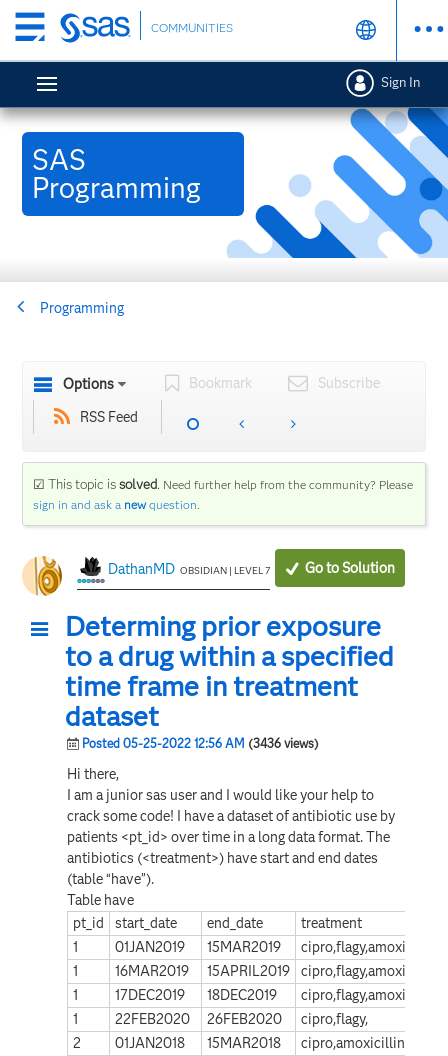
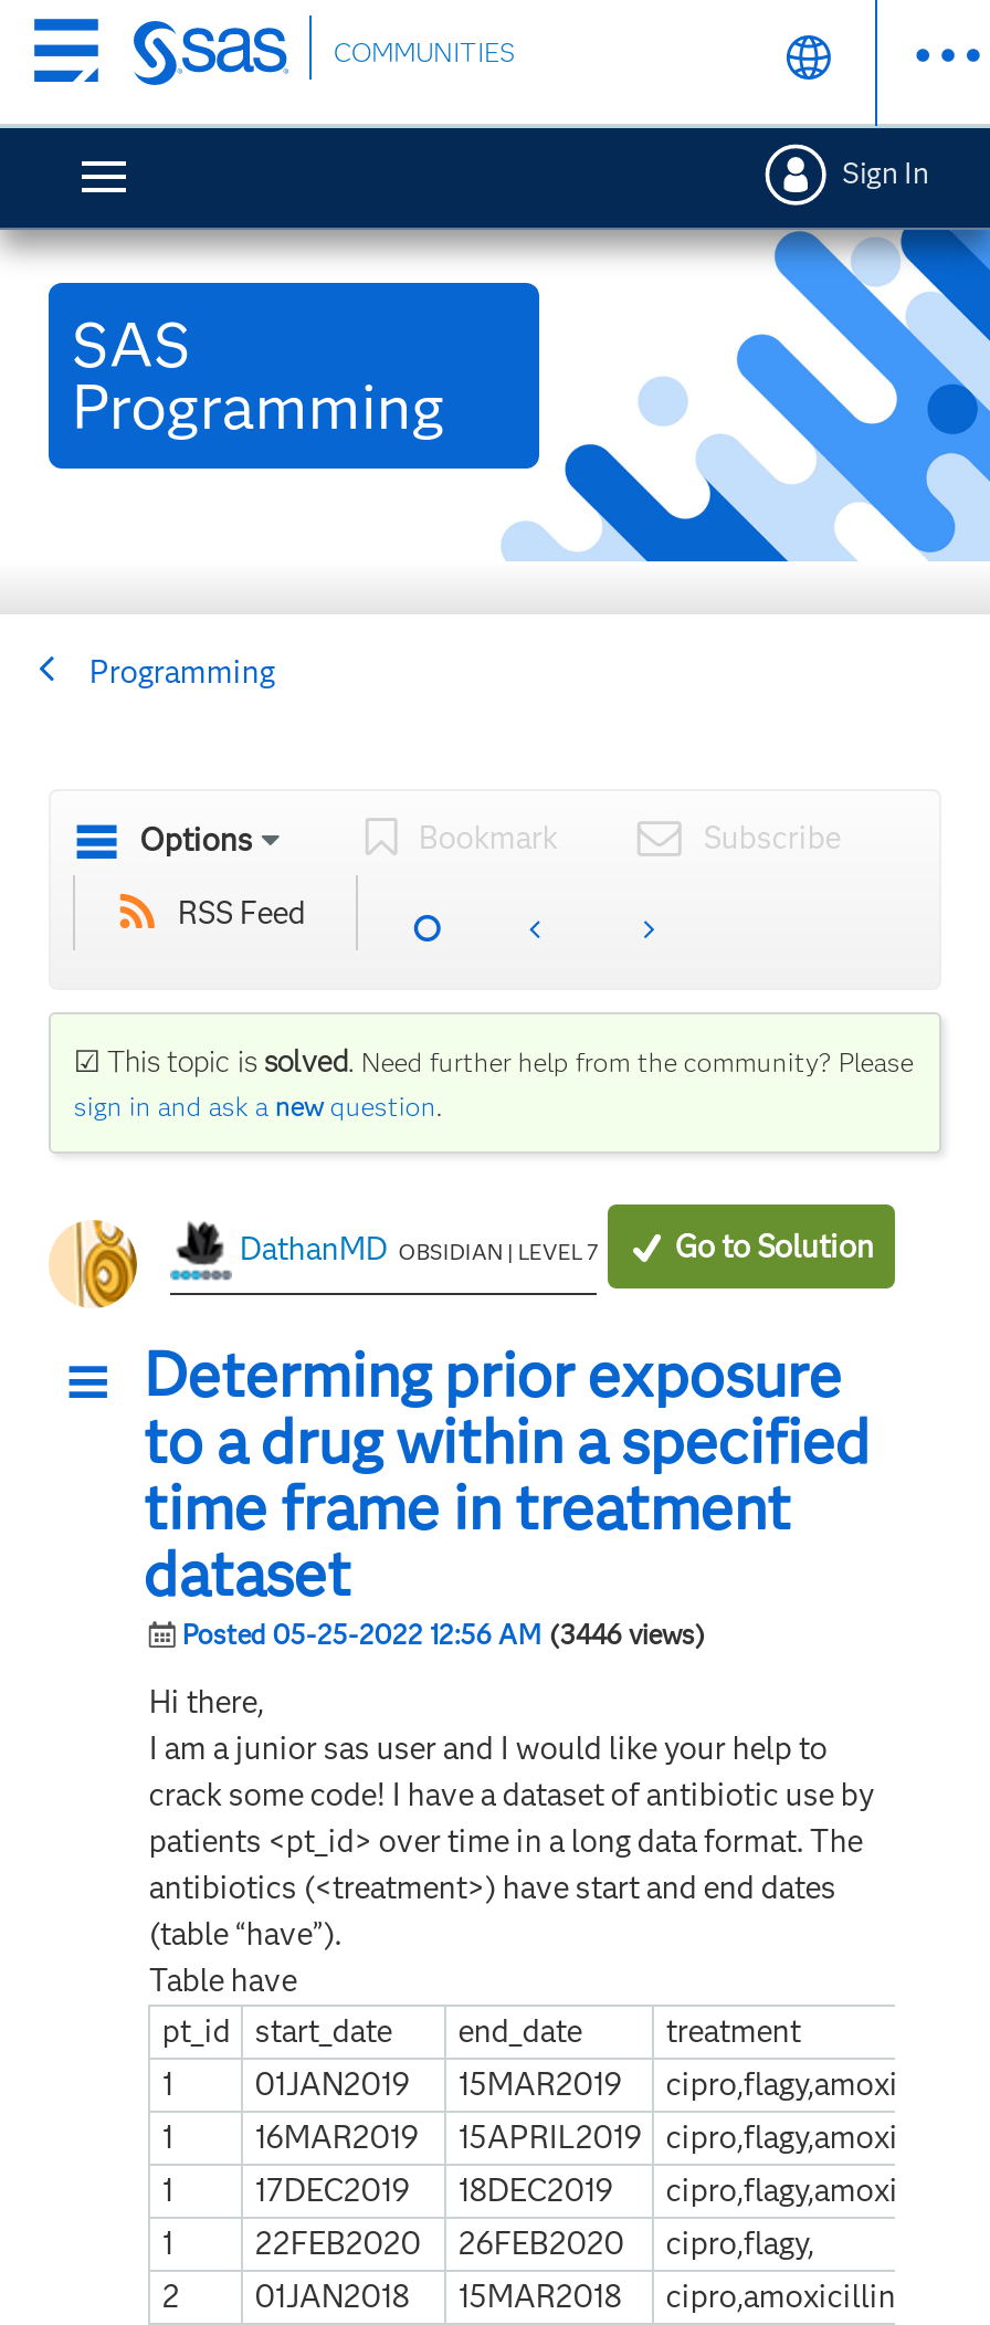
- Posted 05-25-2022 12:56 AM (3436 views)
+ Posted 05-25-2022 12:56 AM (3446 views)
